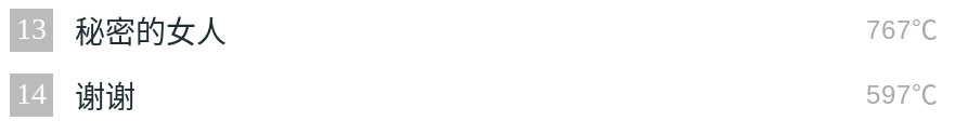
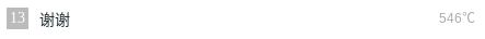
- 767℃
- 秘密的女人
- 14
- 597℃
+ 546℃
